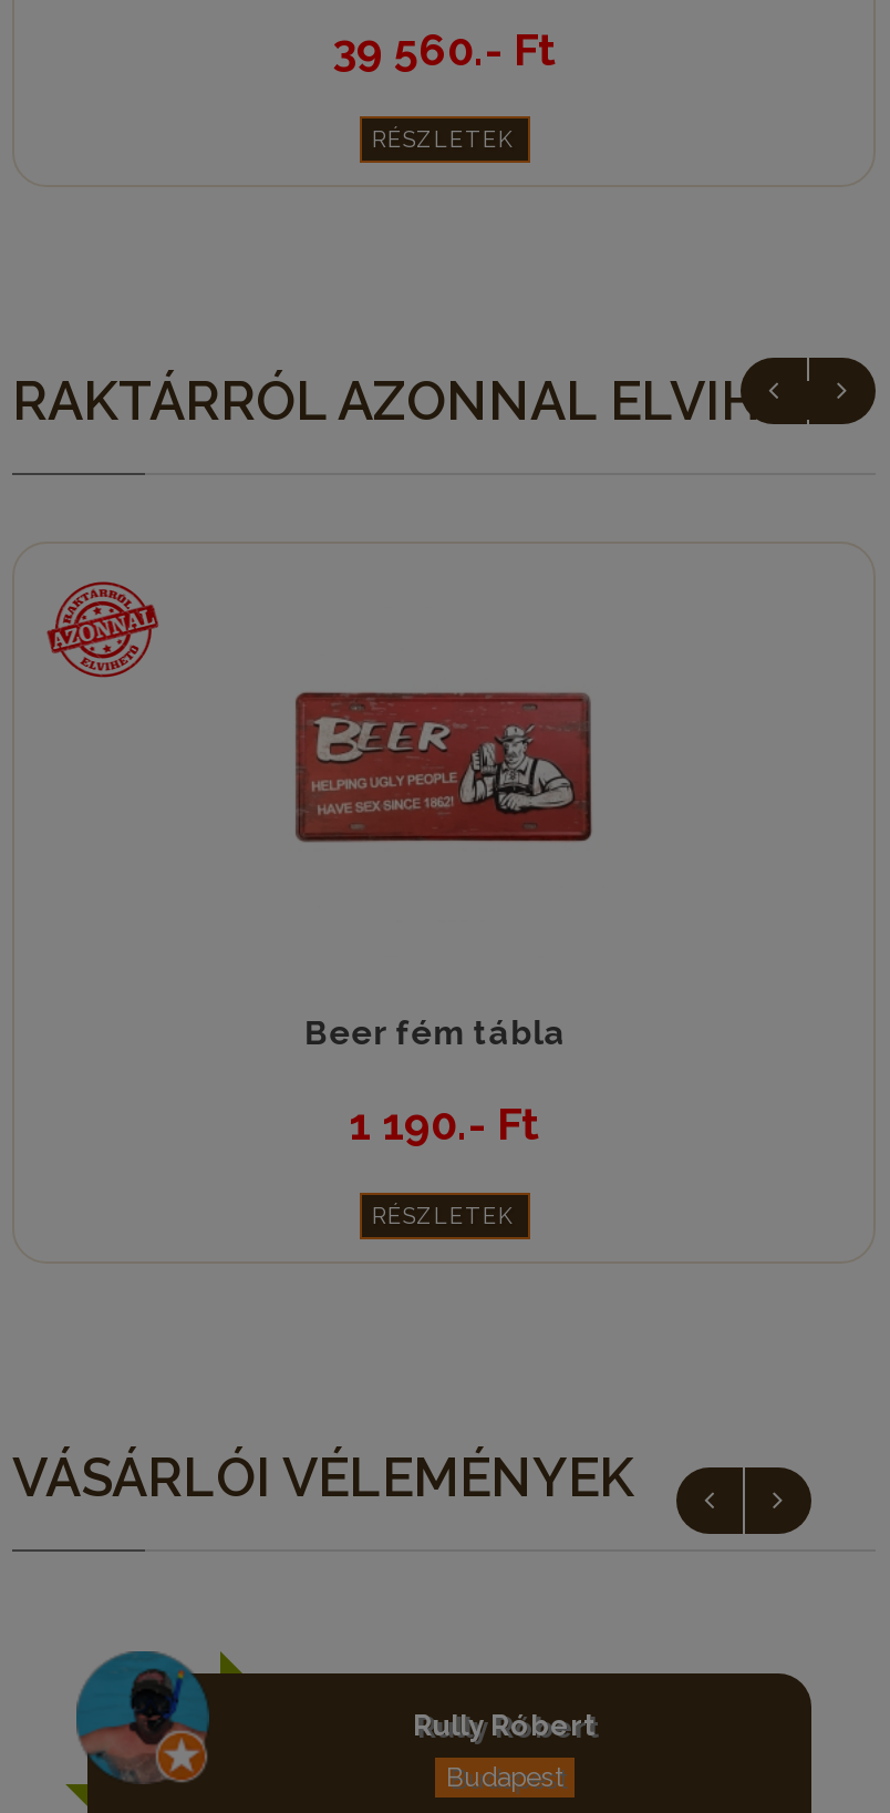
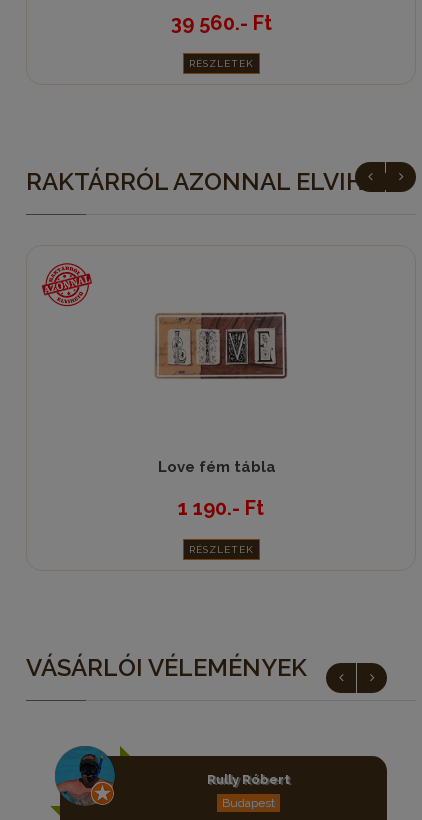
- [image]
+ [image]

- Beer fém tábla
+ Love fém tábla
